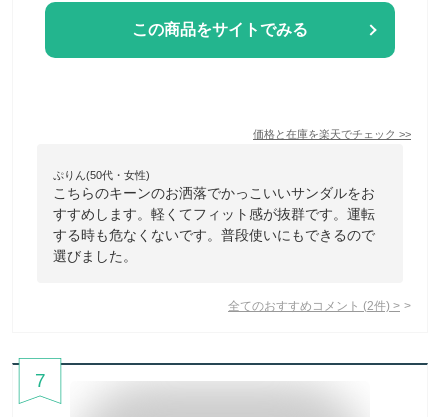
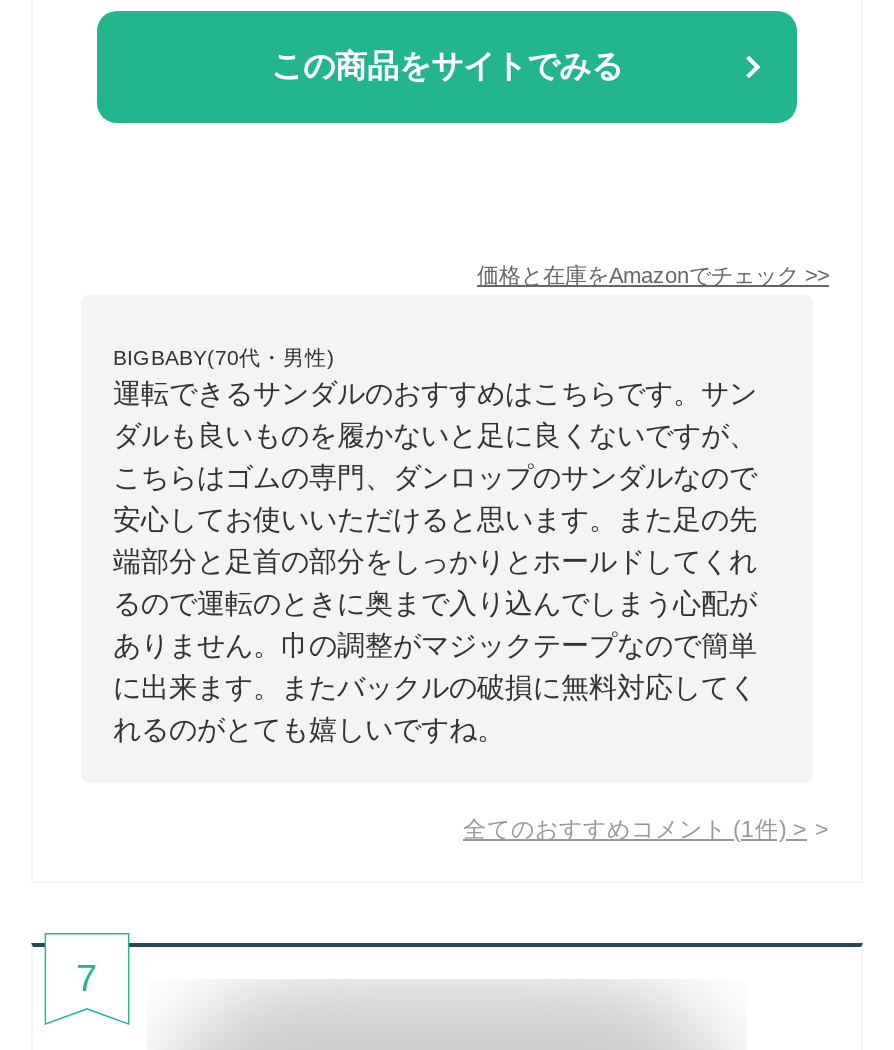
- 価格と在庫を楽天でチェック>>
+ 価格と在庫をAmazonでチェック>>

- ぷりん(50代・女性)
- こちらのキーンのお洒落でかっこいいサンダルをお
- すすめします。軽くてフィット感が抜群です。運転
- する時も危なくないです。普段使いにもできるので
- 選びました。
+ BIGBABY(70代・男性)
+ 運転できるサンダルのおすすめはこちらです。サン
+ ダルも良いものを履かないと足に良くないですが、
+ こちらはゴムの専門、ダンロップのサンダルなので
+ 安心してお使いいただけると思います。また足の先
+ 端部分と足首の部分をしっかりとホールドしてくれ
+ るので運転のときに奥まで入り込んでしまう心配が
+ ありません。巾の調整がマジックテープなので簡単
+ に出来ます。またバックルの破損に無料対応してく
+ れるのがとても嬉しいですね。

- 全てのおすすめコメント(2件) >
+ 全てのおすすめコメント(1件) >
